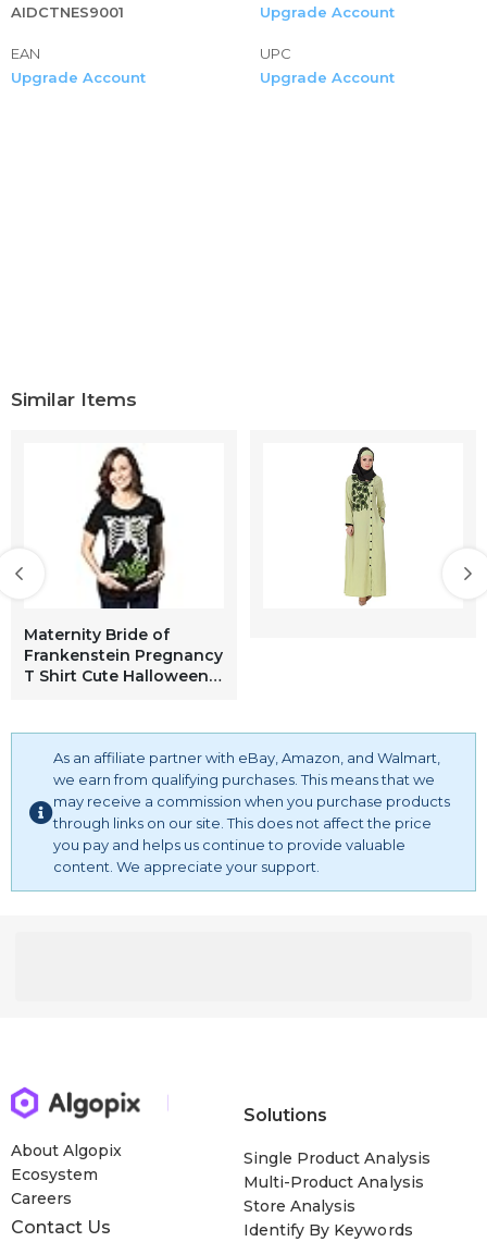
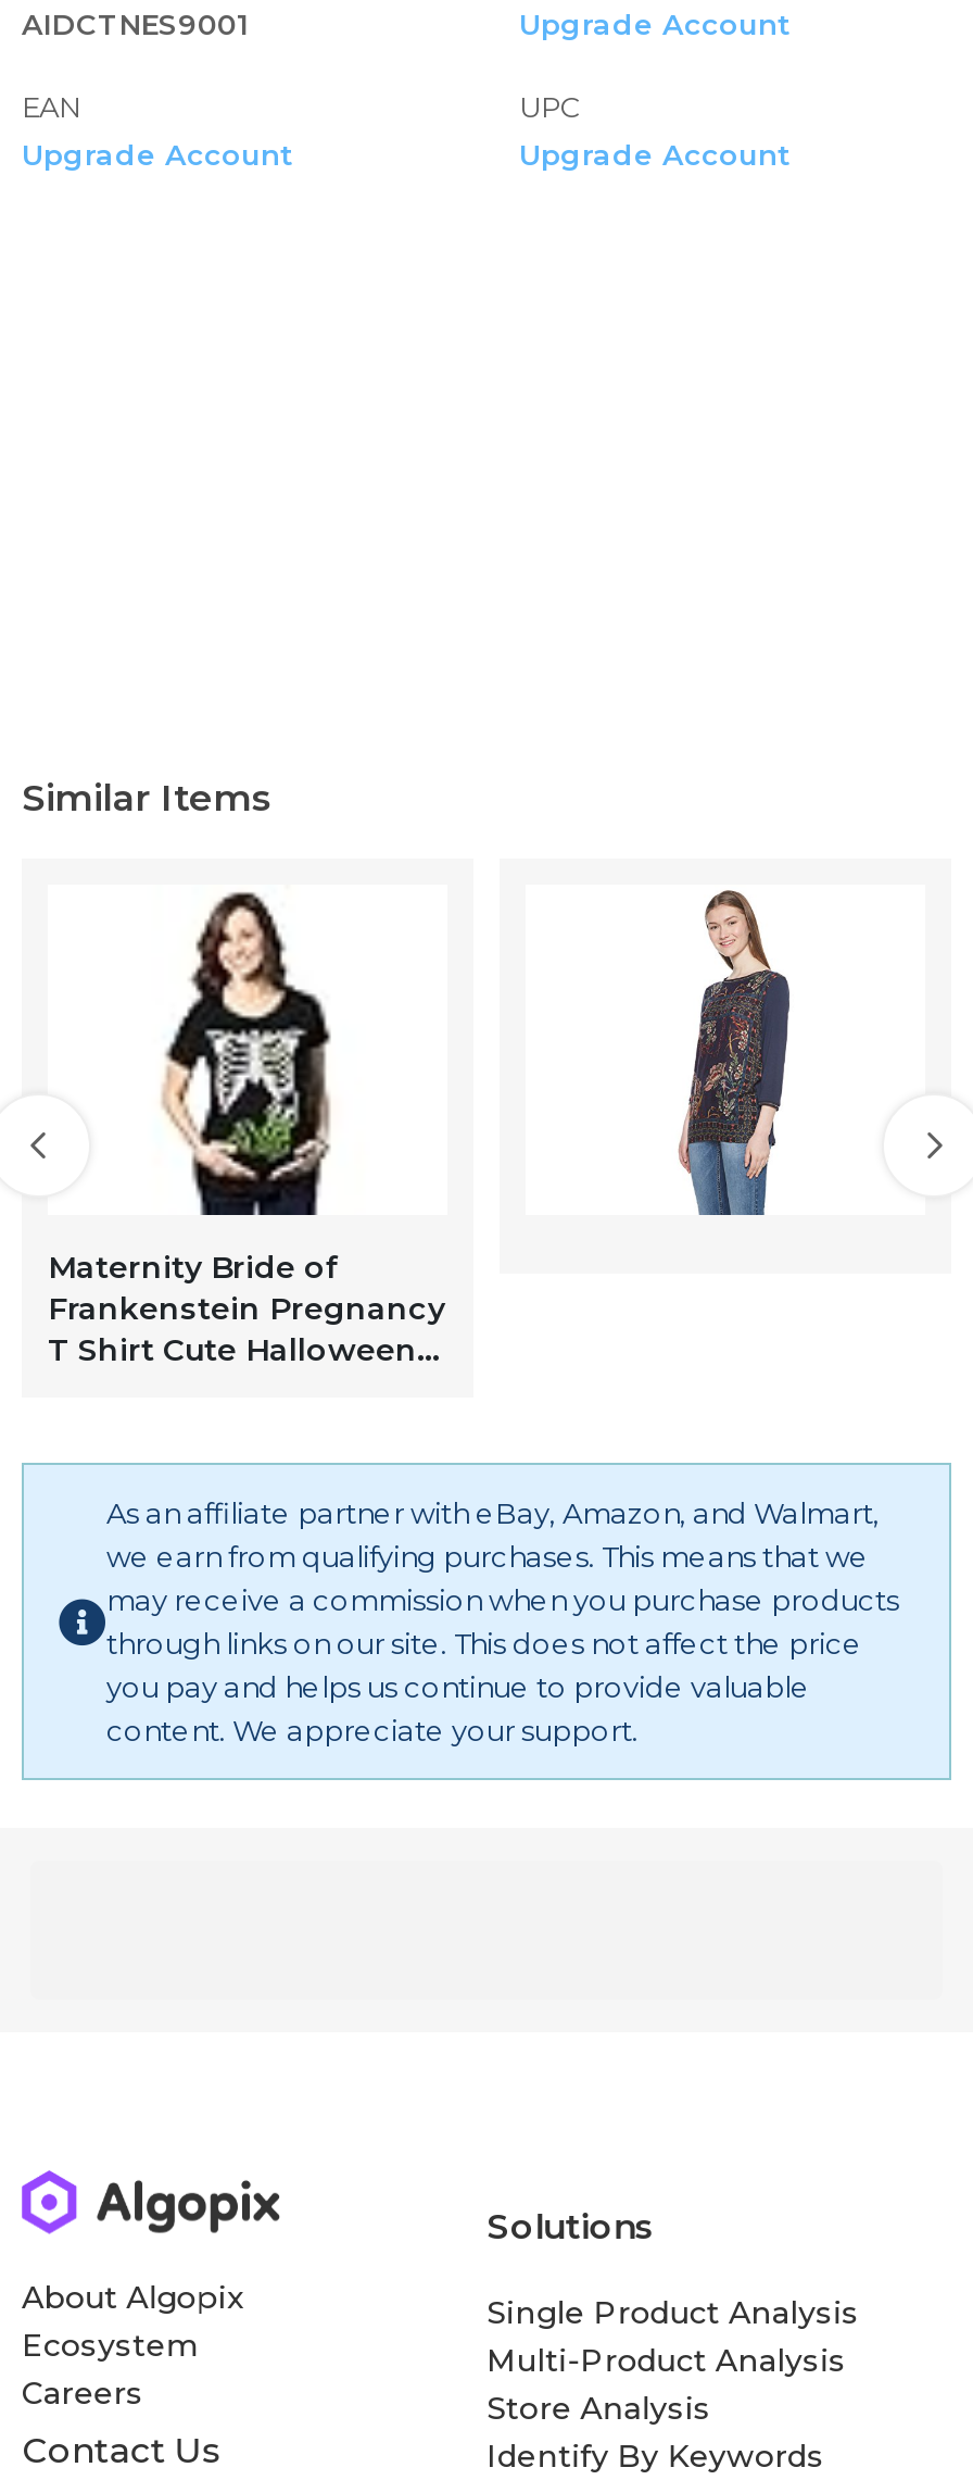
- [image]
+ [image]
